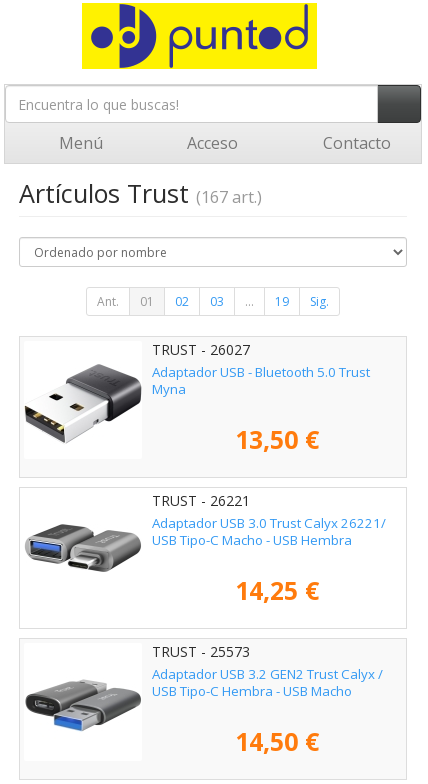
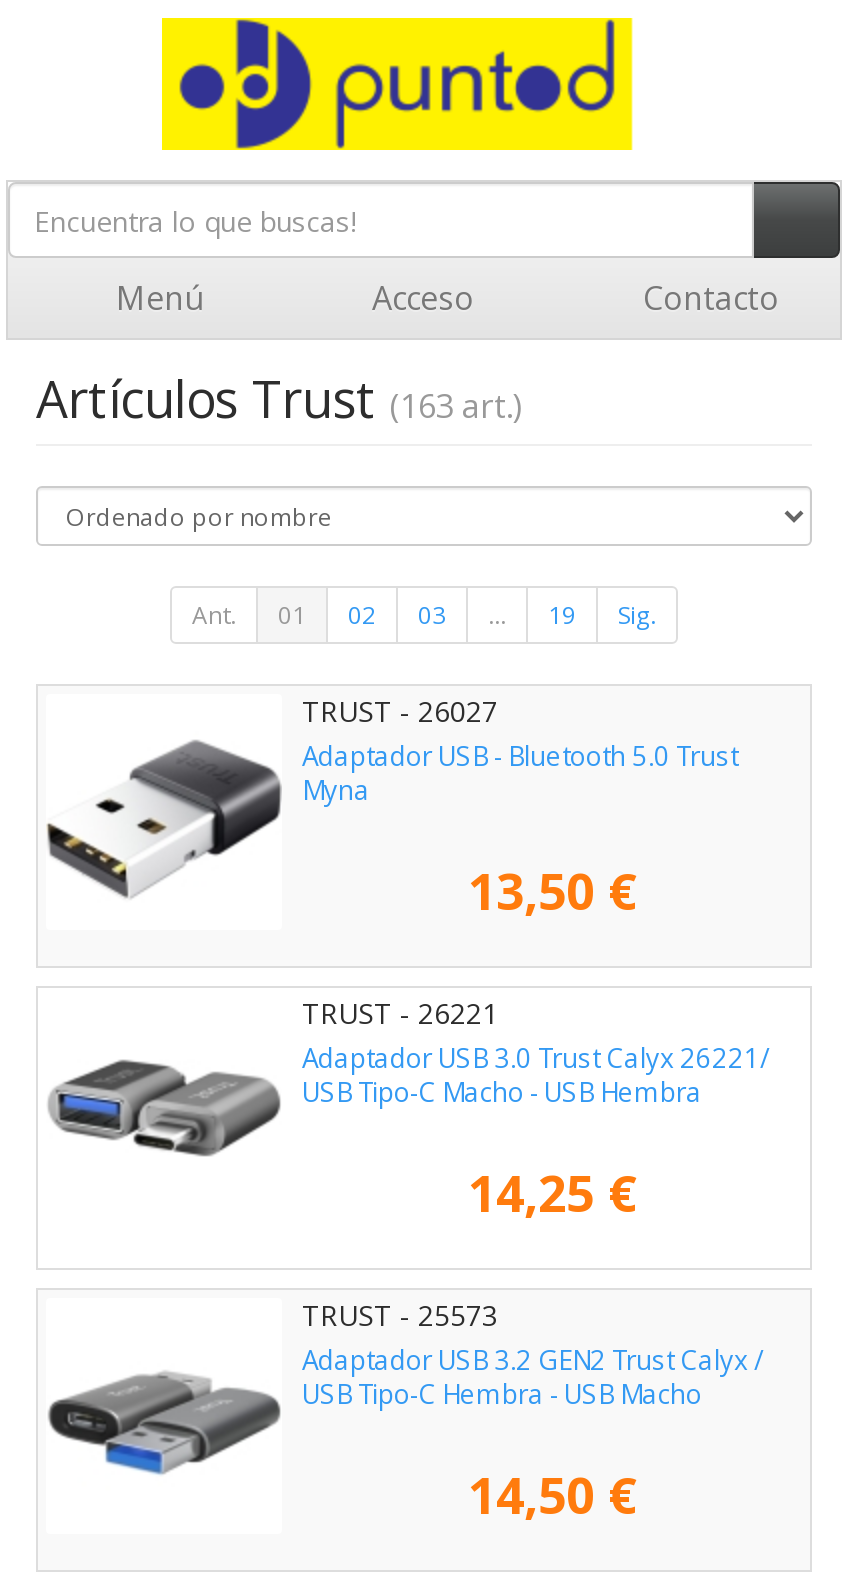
- Artículos Trust (167 art.)
+ Artículos Trust (163 art.)
